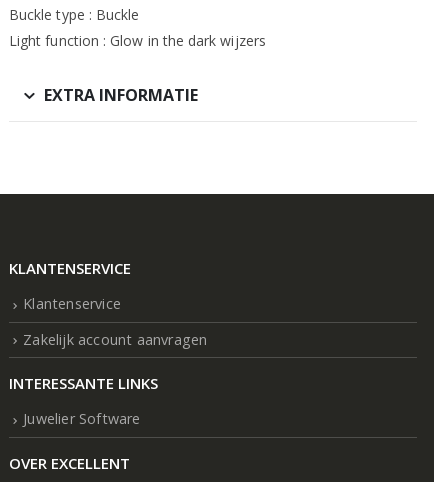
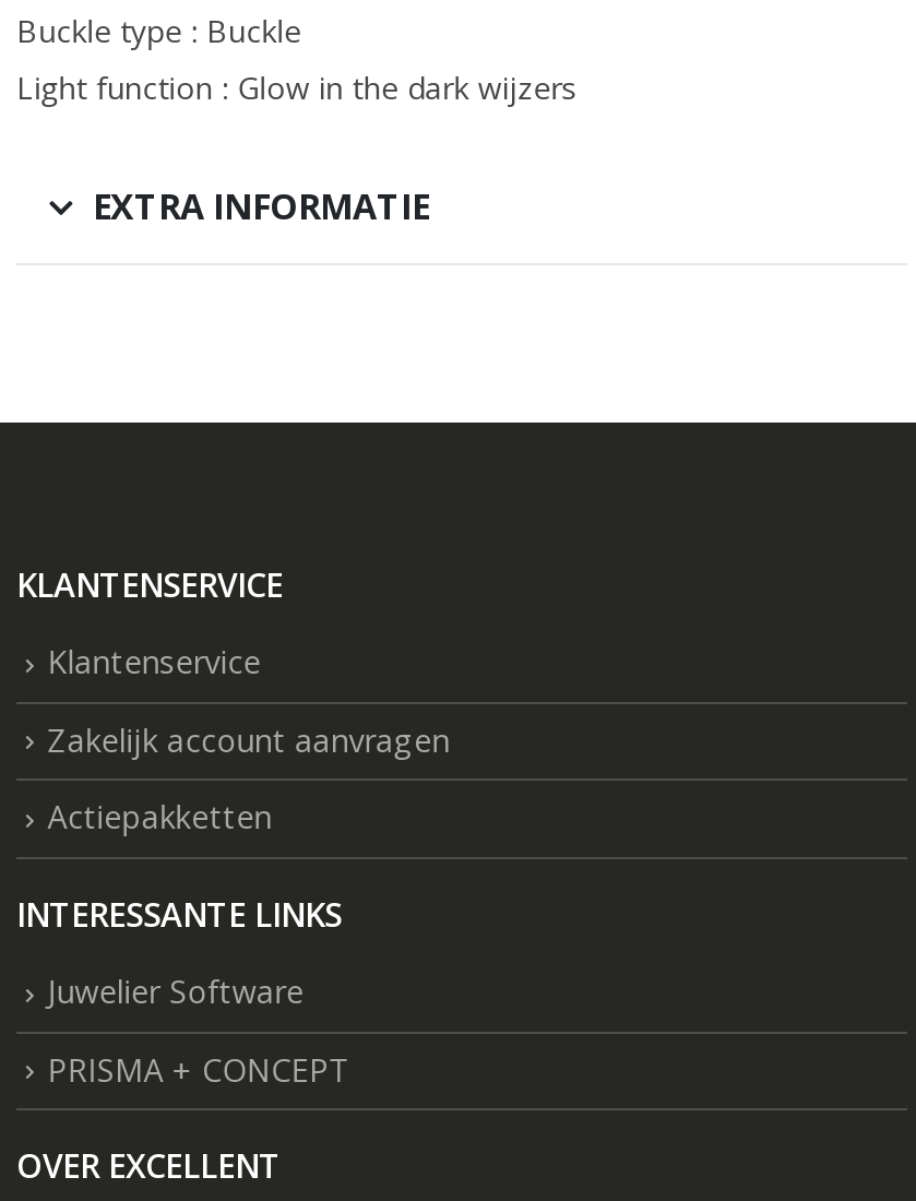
+ Actiepakketten

+ PRISMA + CONCEPT
